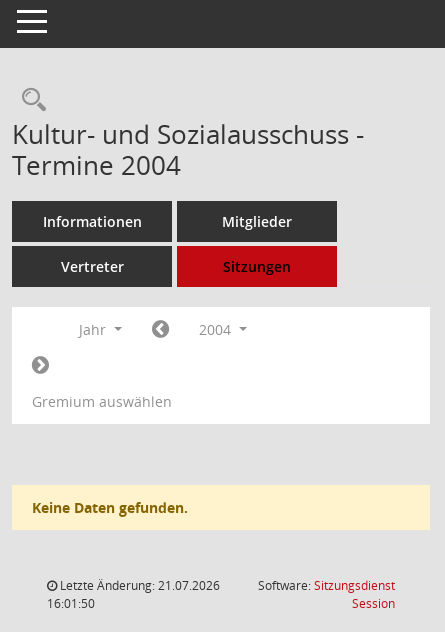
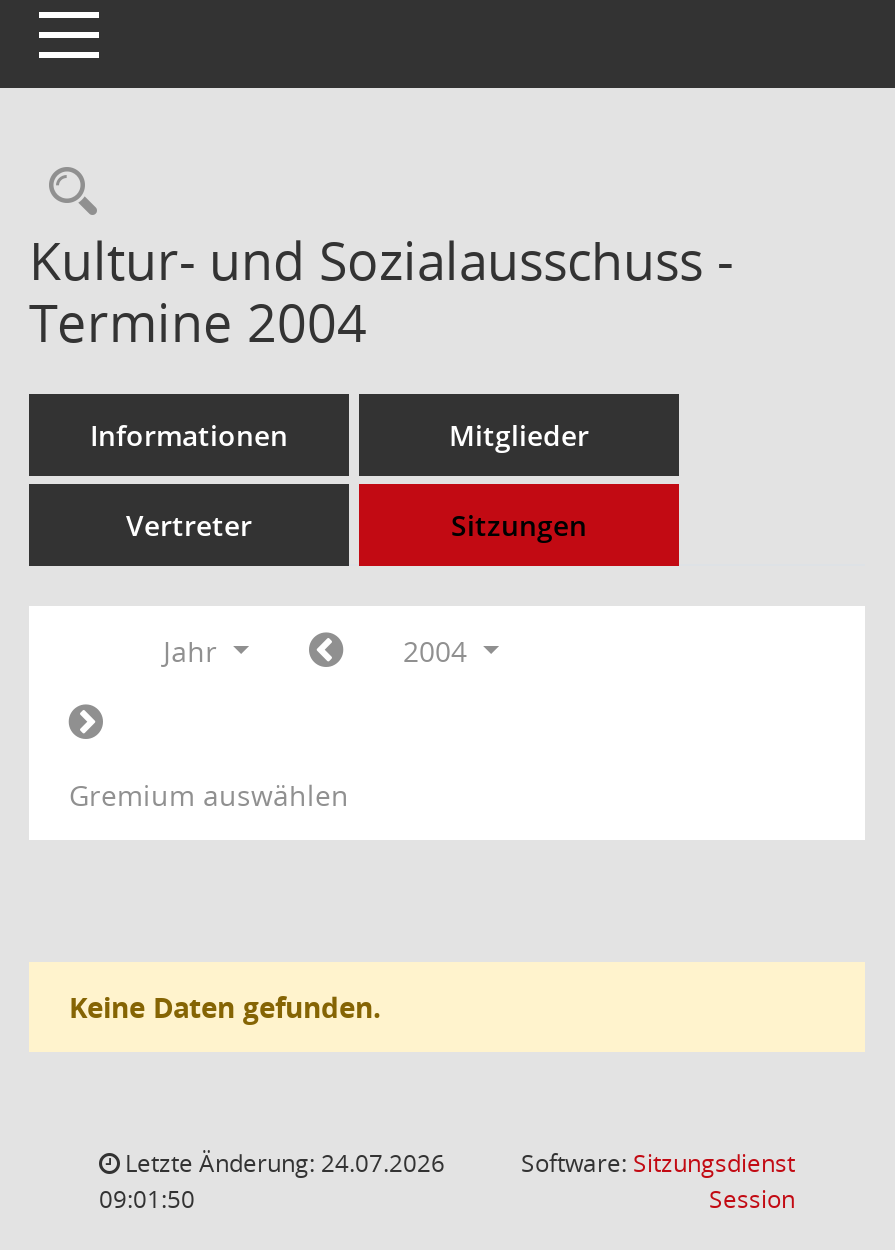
- Letzte Änderung: 21.07.2026
+ Letzte Änderung: 24.07.2026

- 16:01:50
+ 09:01:50
